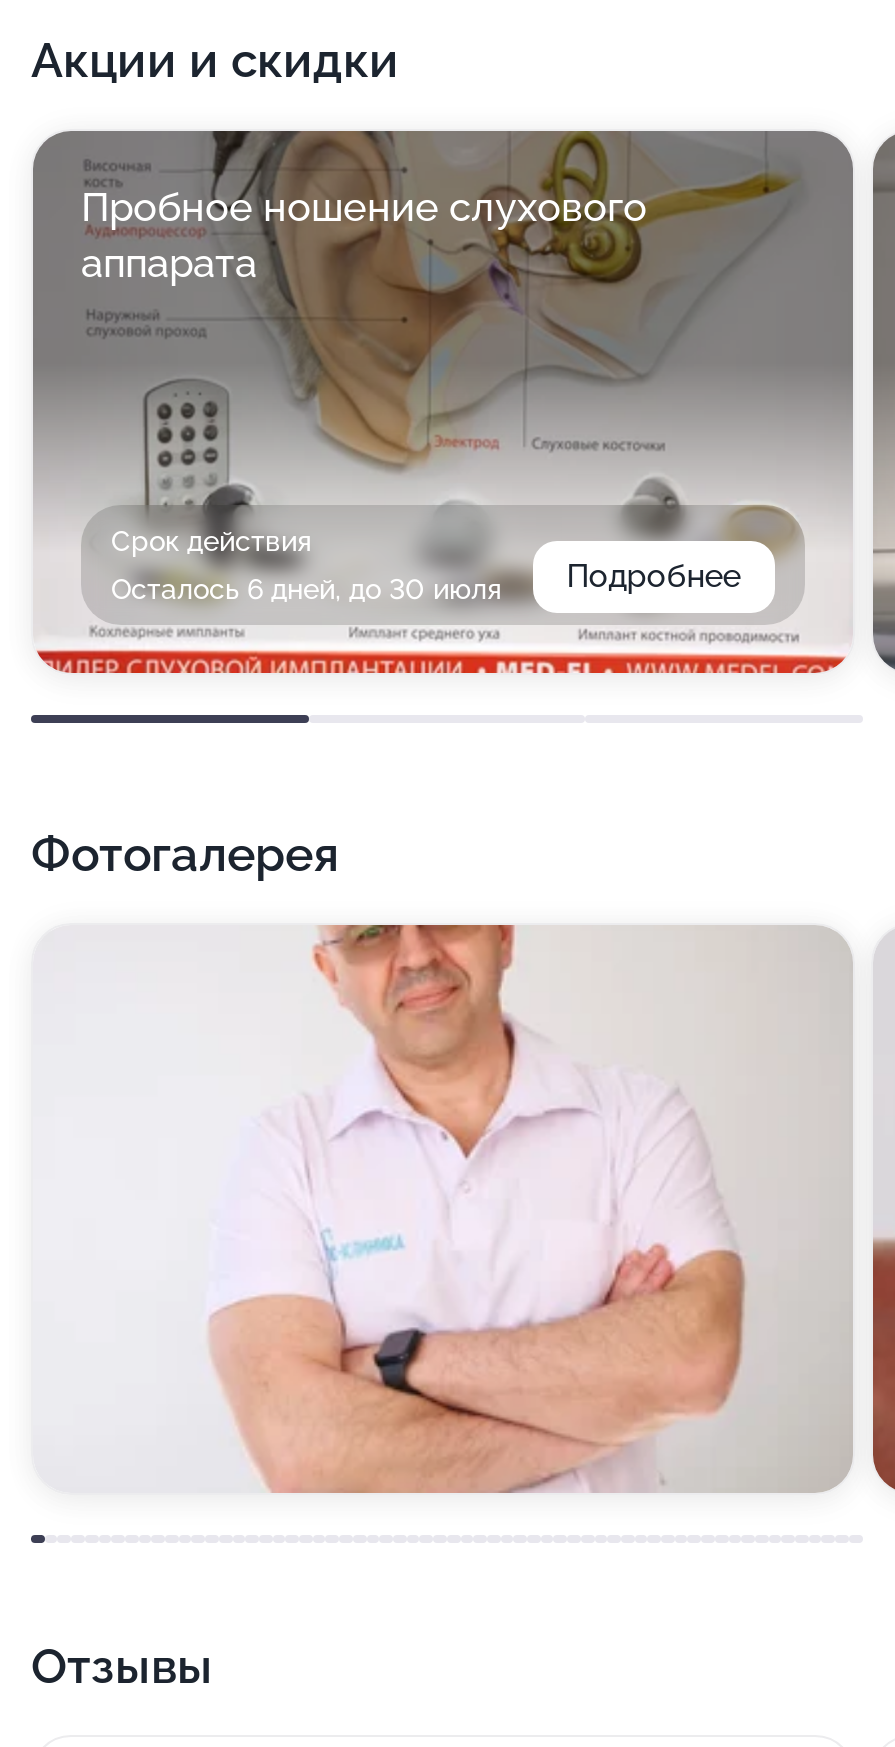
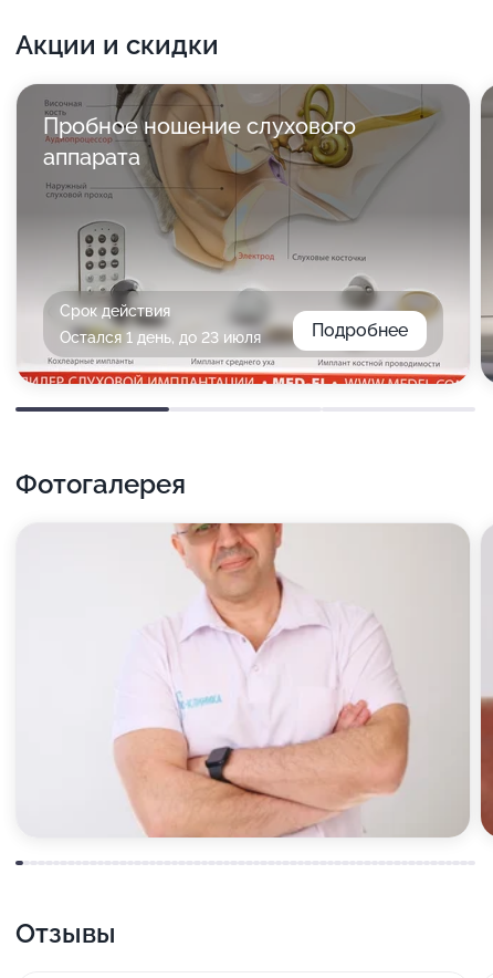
- Осталось 6 дней, до 30 июля
+ Остался 1 день, до 23 июля
